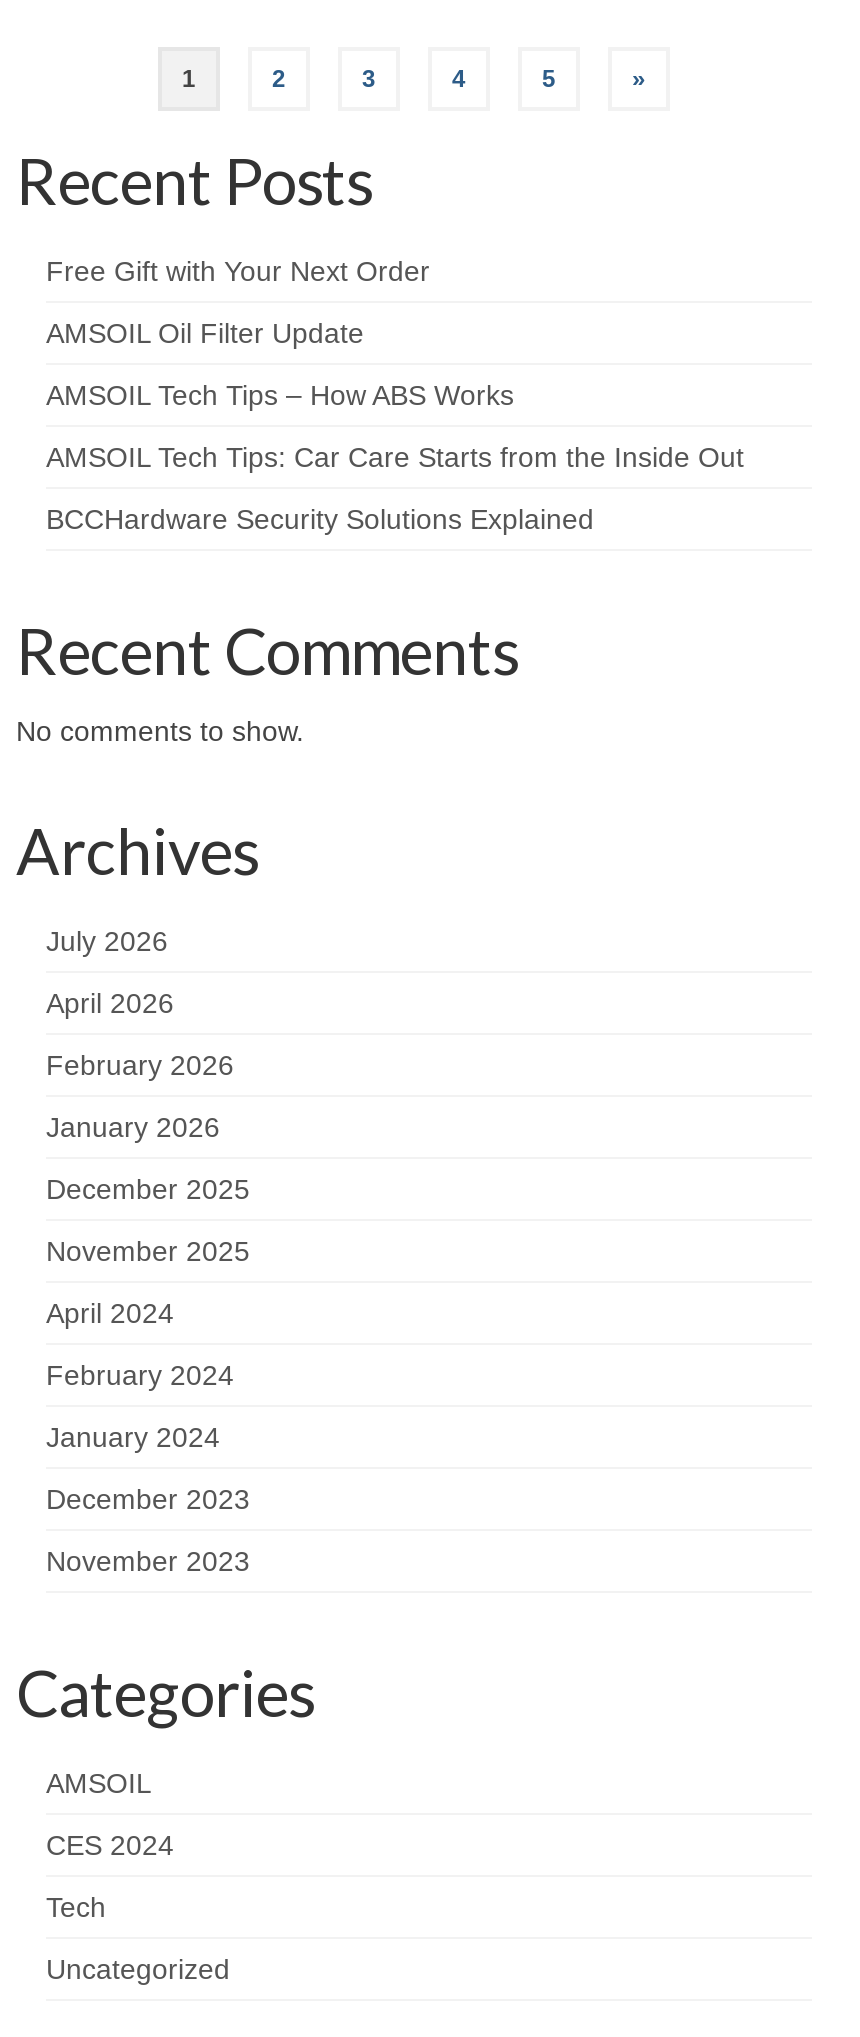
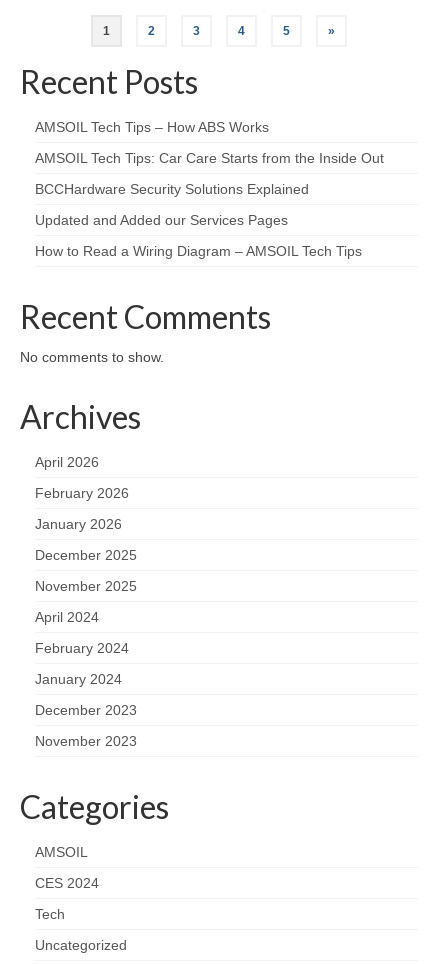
- Free Gift with Your Next Order
- AMSOIL Oil Filter Update

moved up: AMSOIL Tech Tips – How ABS Works | AMSOIL Tech Tips: Car Care Starts from the Inside Out | BCCHardware Security Solutions Explained

+ Updated and Added our Services Pages
+ How to Read a Wiring Diagram – AMSOIL Tech Tips

- July 2026
